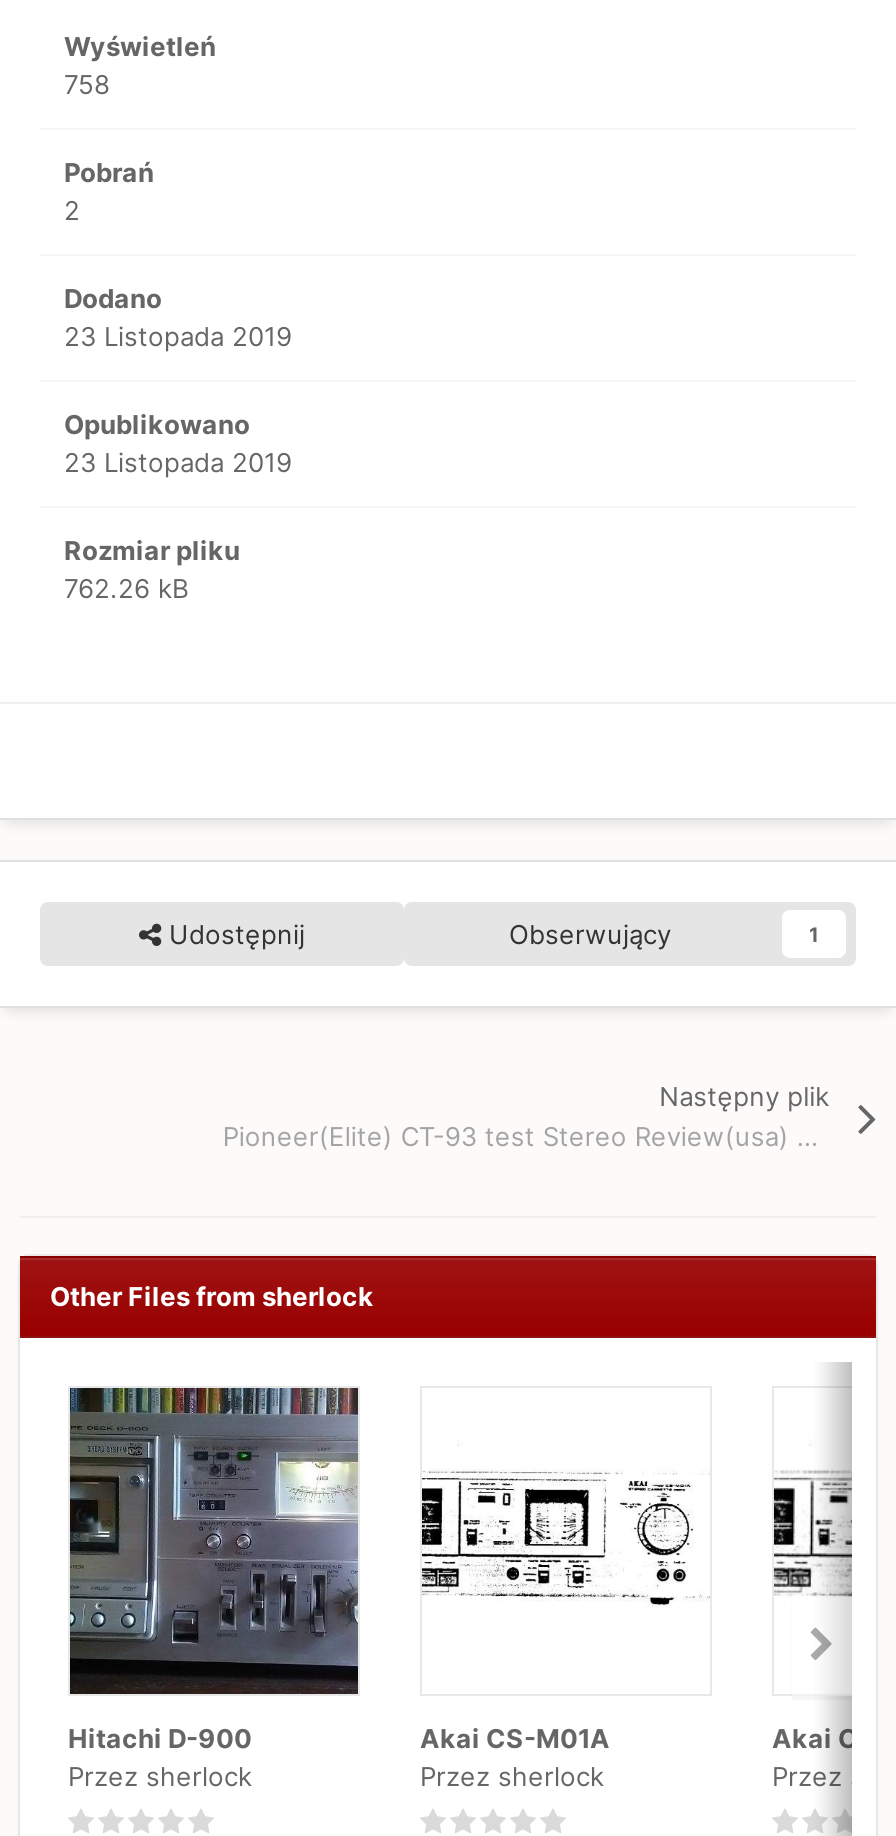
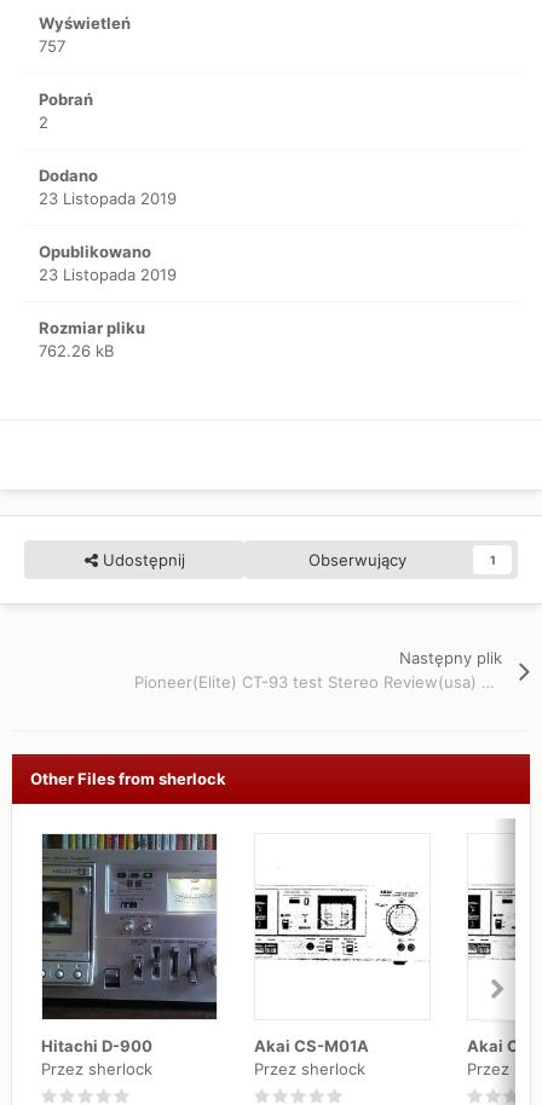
- 758
+ 757
